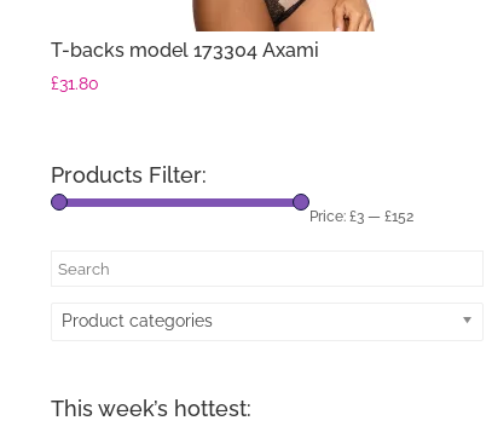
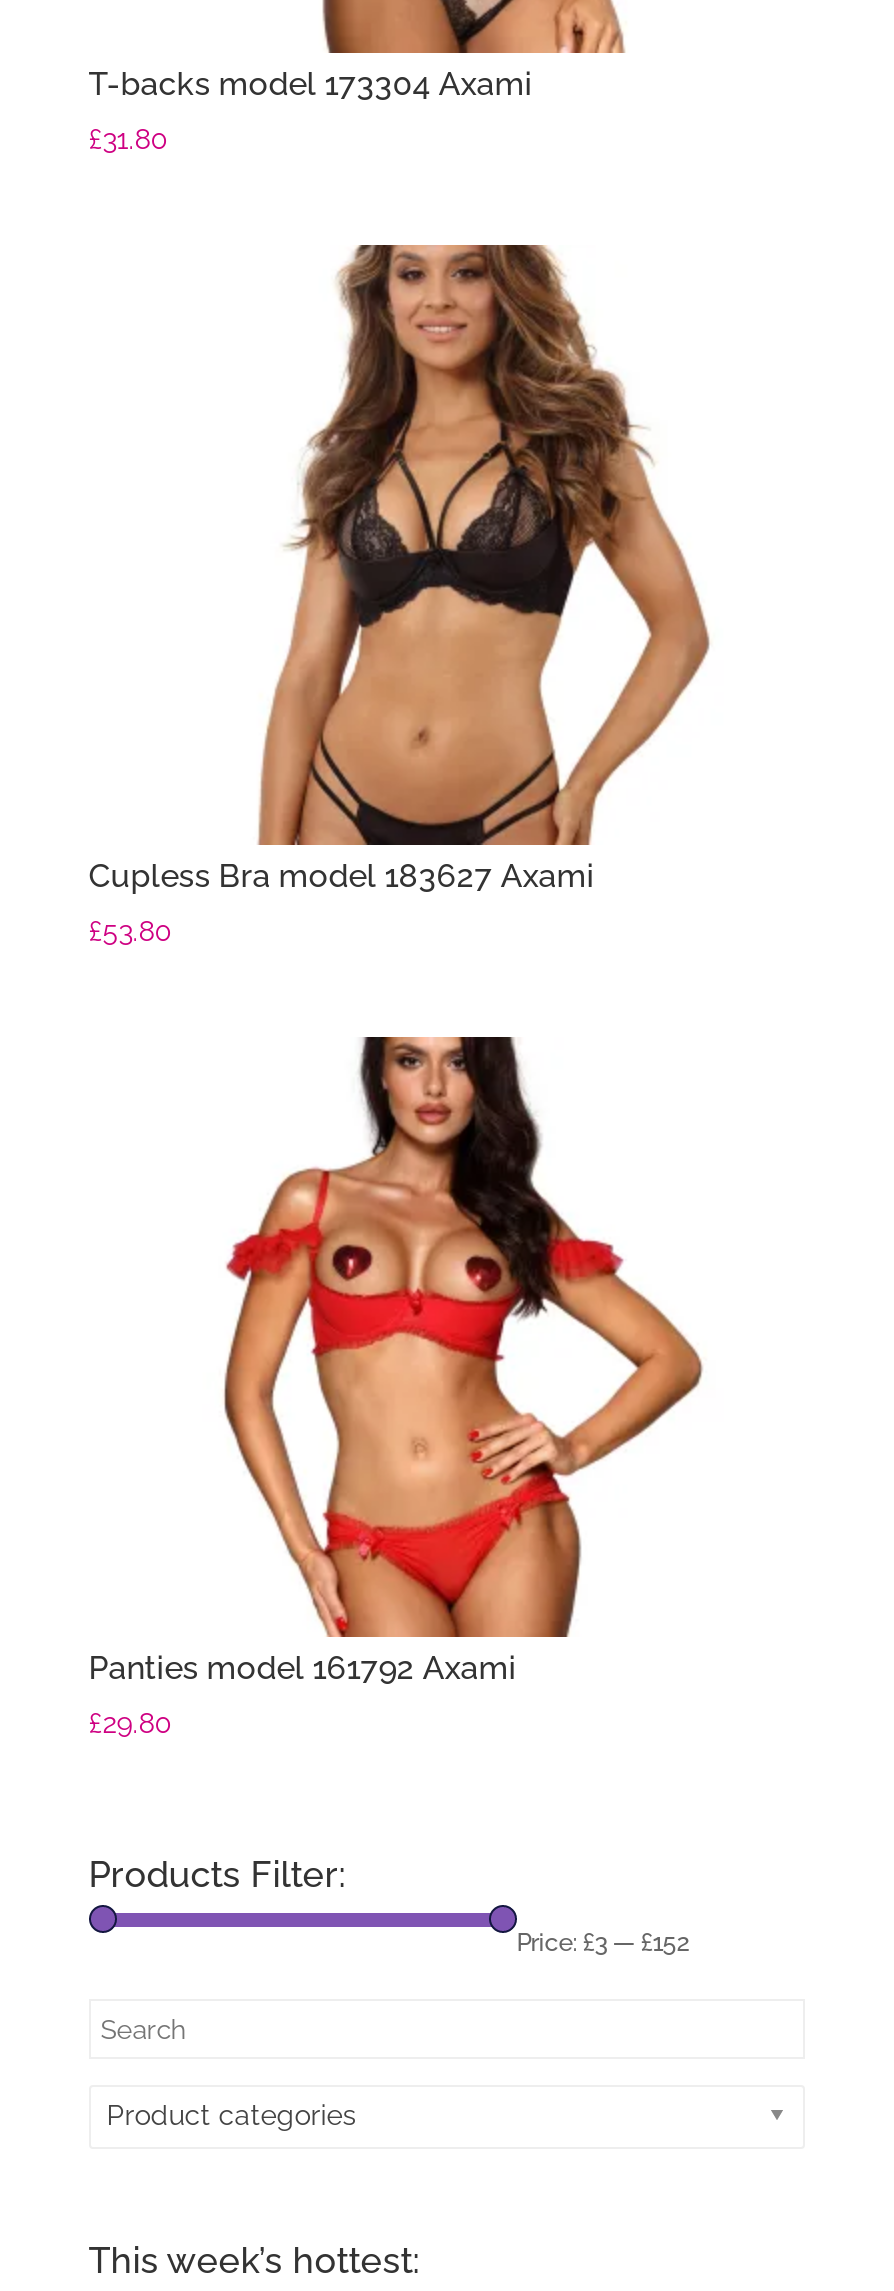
+ [image]
+ Cupless Bra model 183627 Axami
+ £53.80

+ [image]
+ Panties model 161792 Axami
+ £29.80
